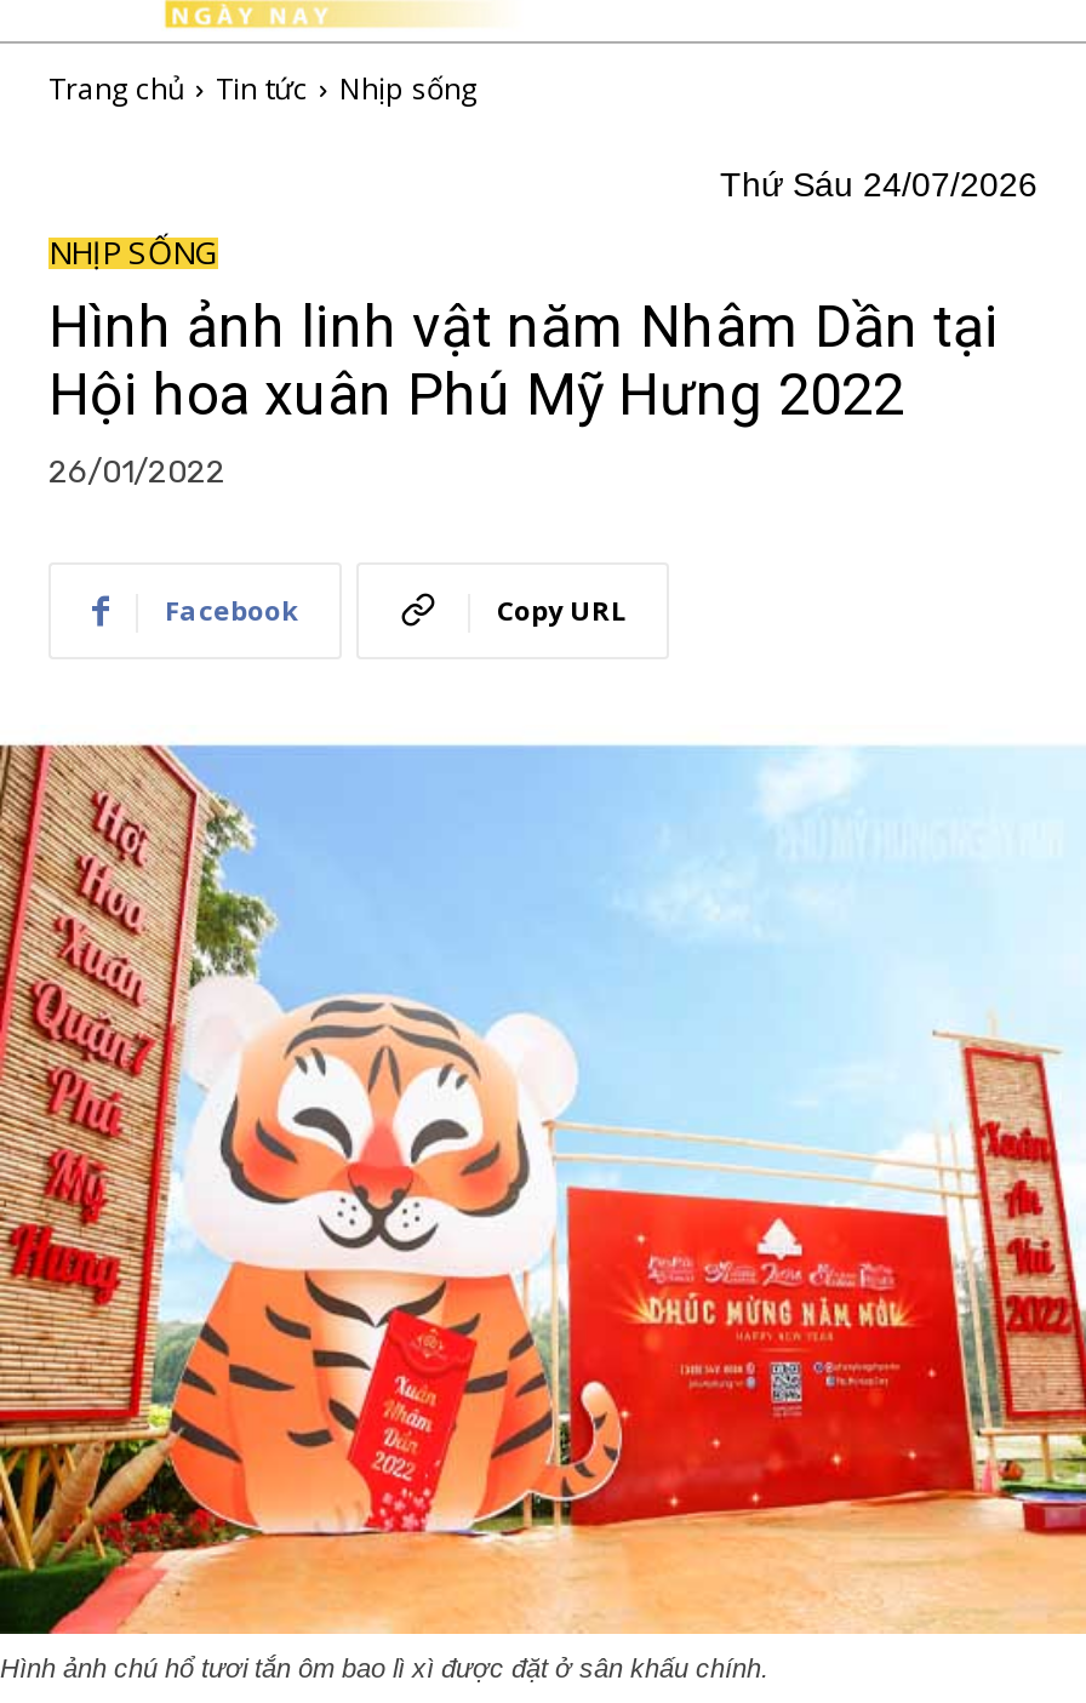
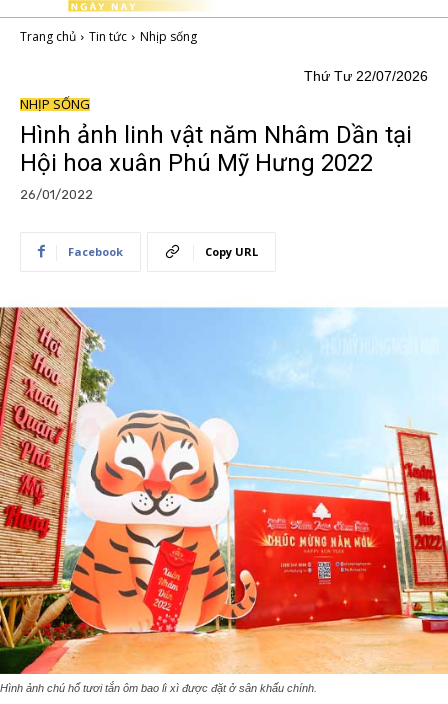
- Thứ Sáu 24/07/2026
+ Thứ Tư 22/07/2026
